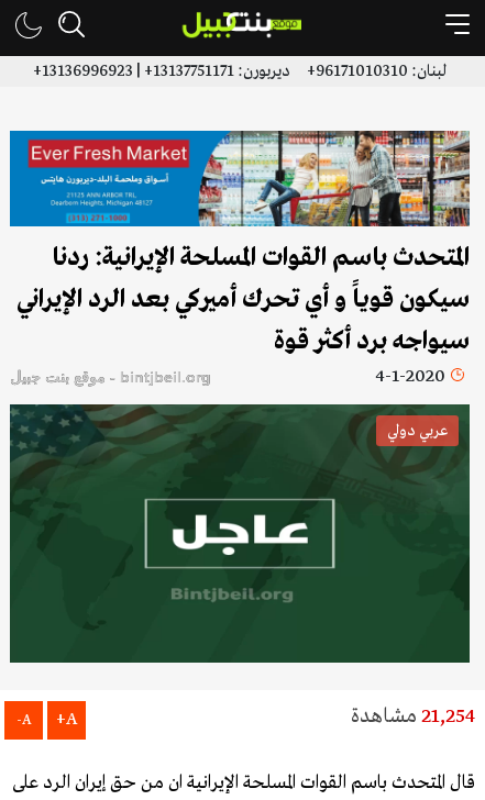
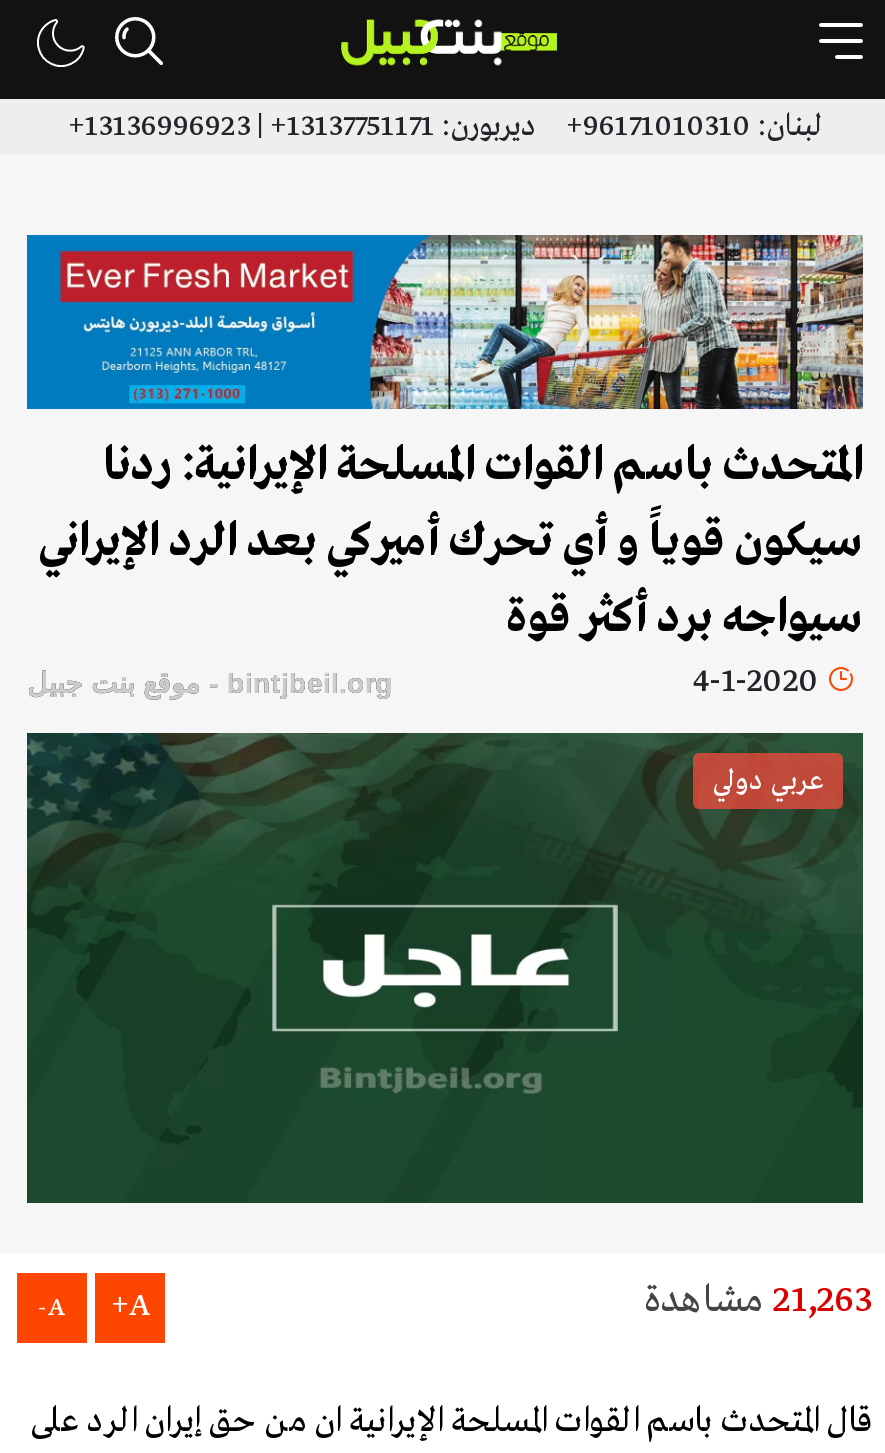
- 21,254 مشاهدة
+ 21,263 مشاهدة
